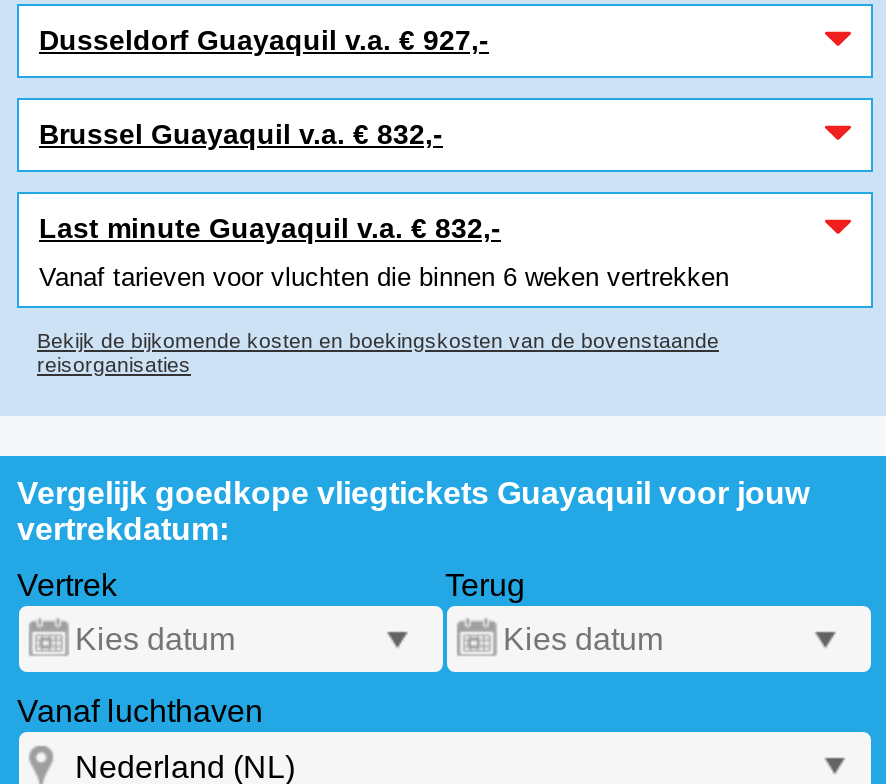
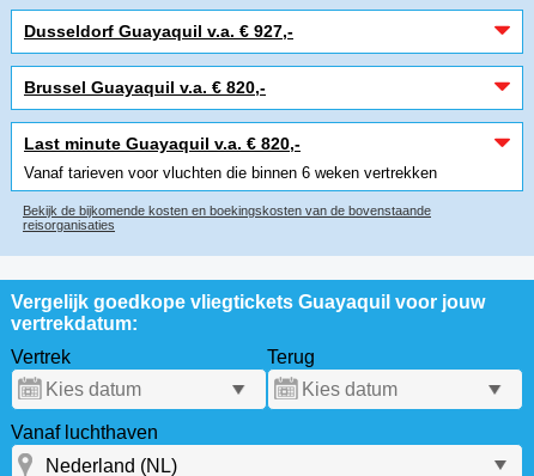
- Brussel Guayaquil v.a. € 832,-
+ Brussel Guayaquil v.a. € 820,-

- Last minute Guayaquil v.a. € 832,-
+ Last minute Guayaquil v.a. € 820,-
